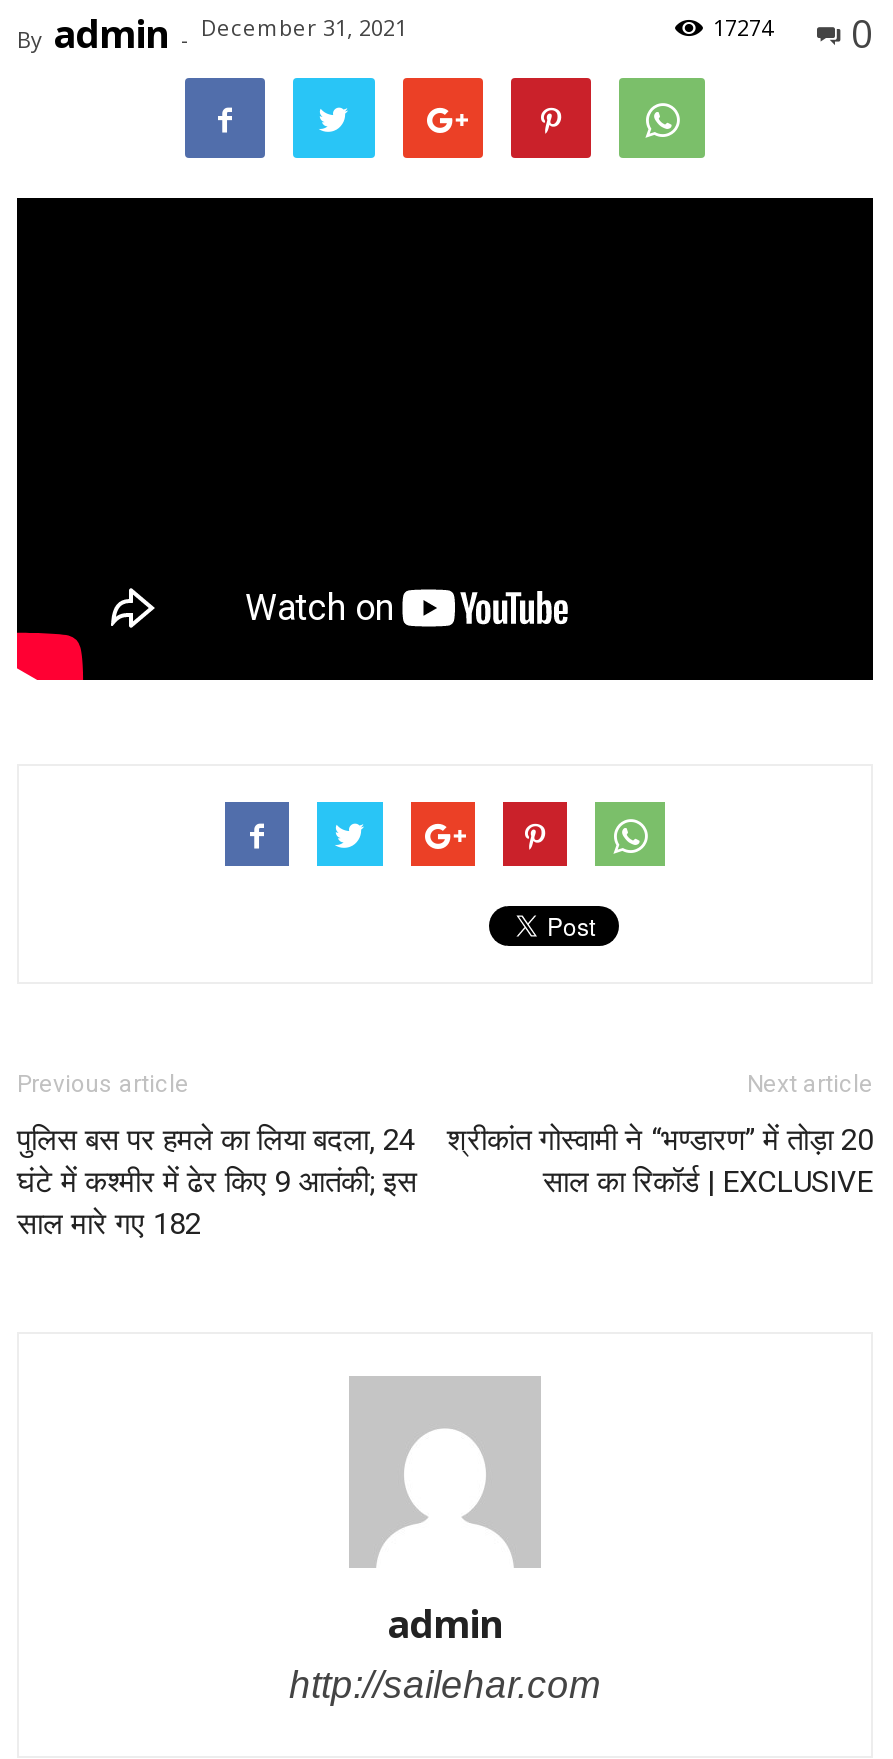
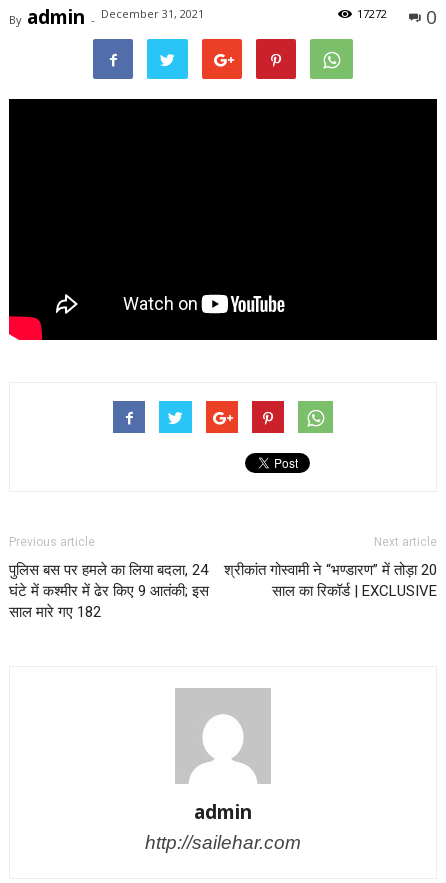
- 17274
+ 17272
